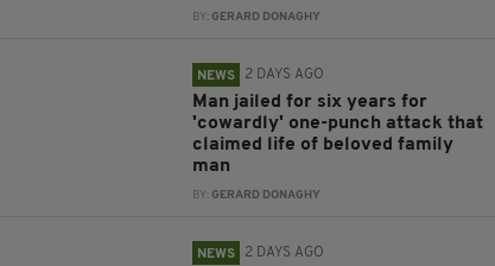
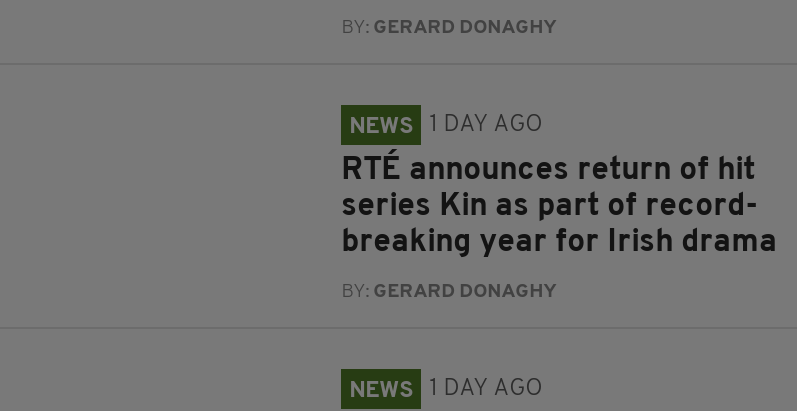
- NEWS 2 DAYS AGO
+ NEWS 1 DAY AGO

- Man jailed for six years for
- 'cowardly' one-punch attack that
- claimed life of beloved family
- man
+ RTÉ announces return of hit
+ series Kin as part of record-
+ breaking year for Irish drama

- NEWS 2 DAYS AGO
+ NEWS 1 DAY AGO
